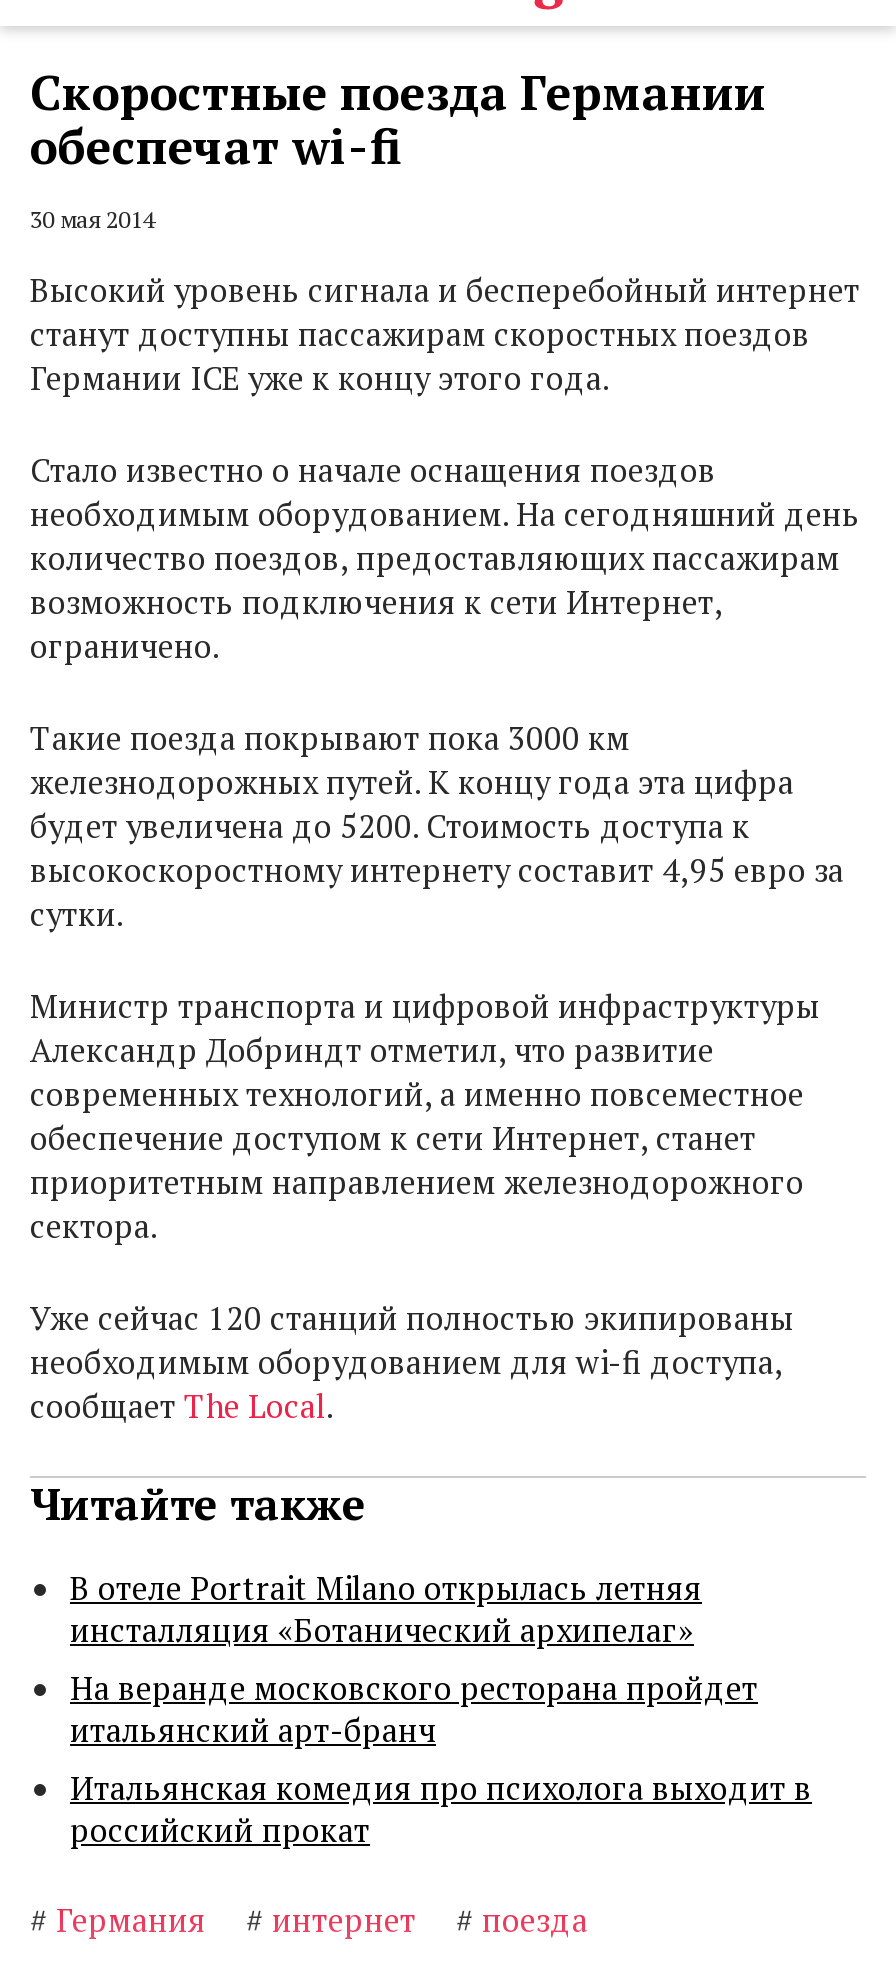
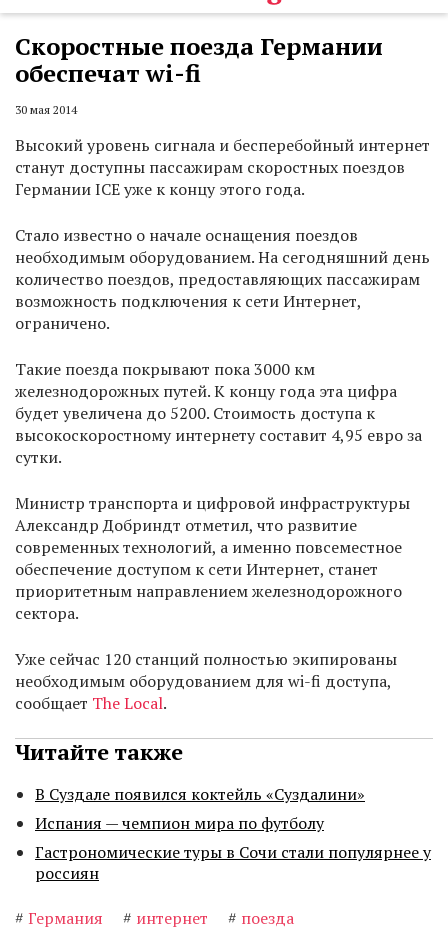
- В отеле Portrait Milano открылась летняя
- инсталляция «Ботанический архипелаг»
- На веранде московского ресторана пройдет
- итальянский арт-бранч
- Итальянская комедия про психолога выходит в
- российский прокат
+ В Суздале появился коктейль «Суздалини»
+ Испания — чемпион мира по футболу
+ Гастрономические туры в Сочи стали популярнее у
+ россиян
